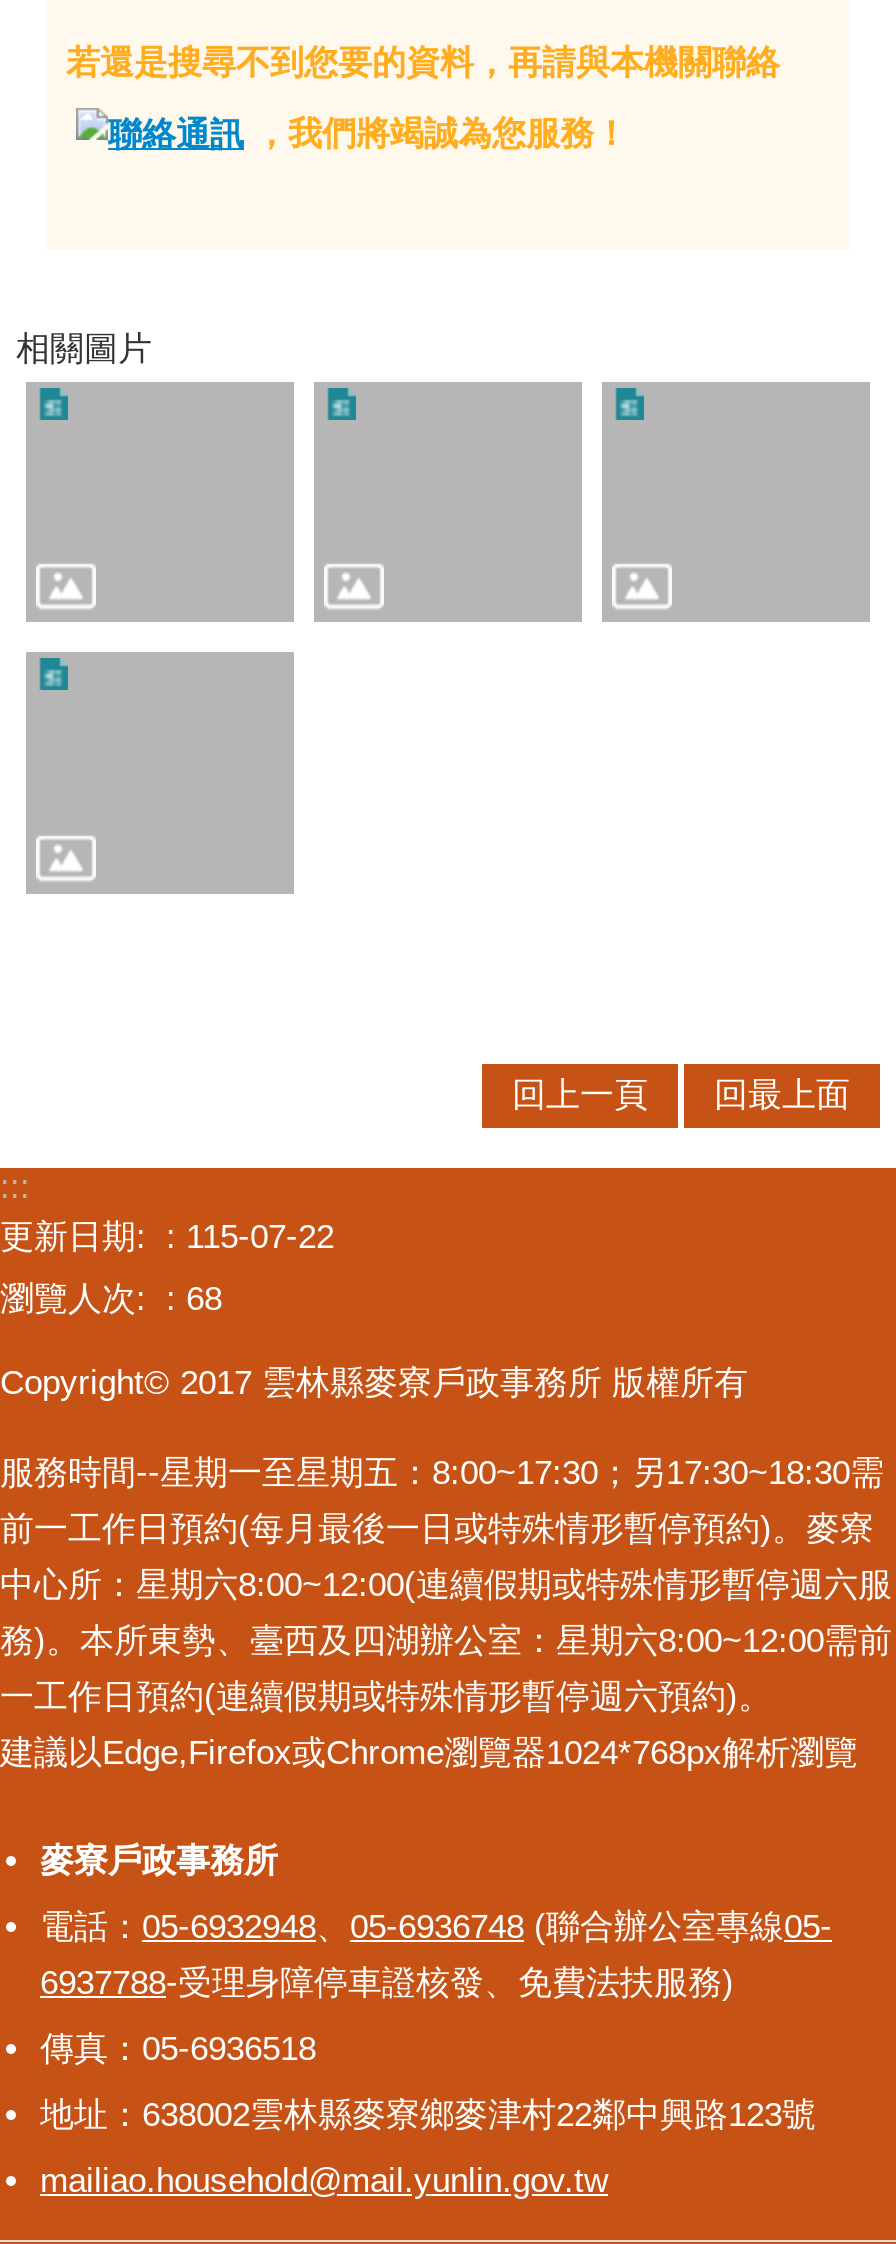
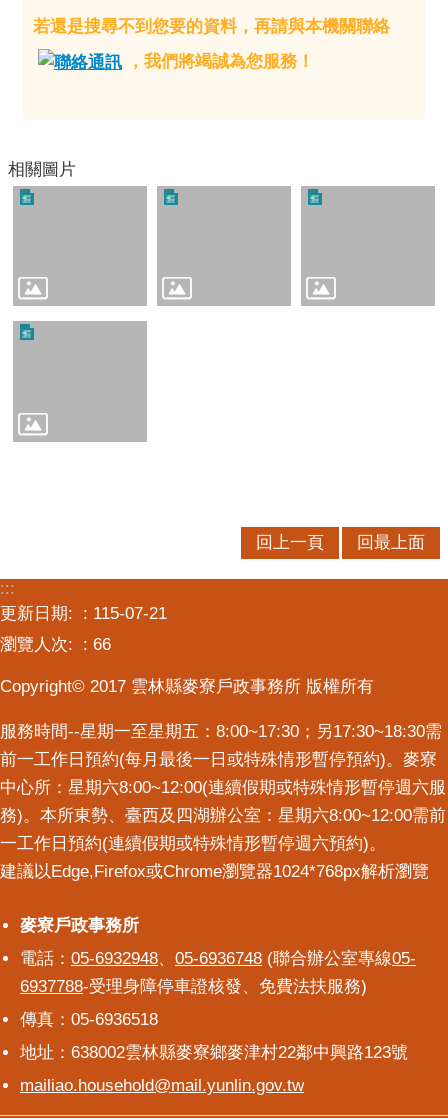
- 更新日期: 115-07-22
+ 更新日期: 115-07-21

- 瀏覽人次: 68
+ 瀏覽人次: 66
